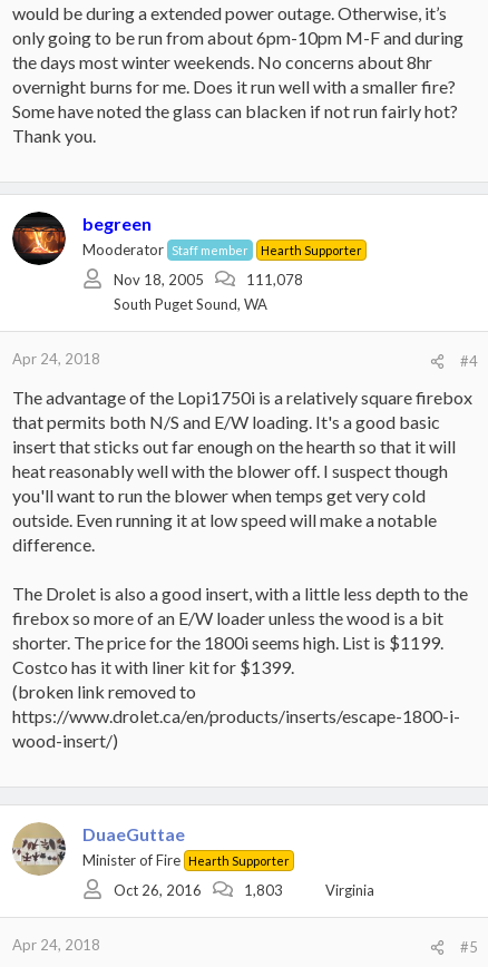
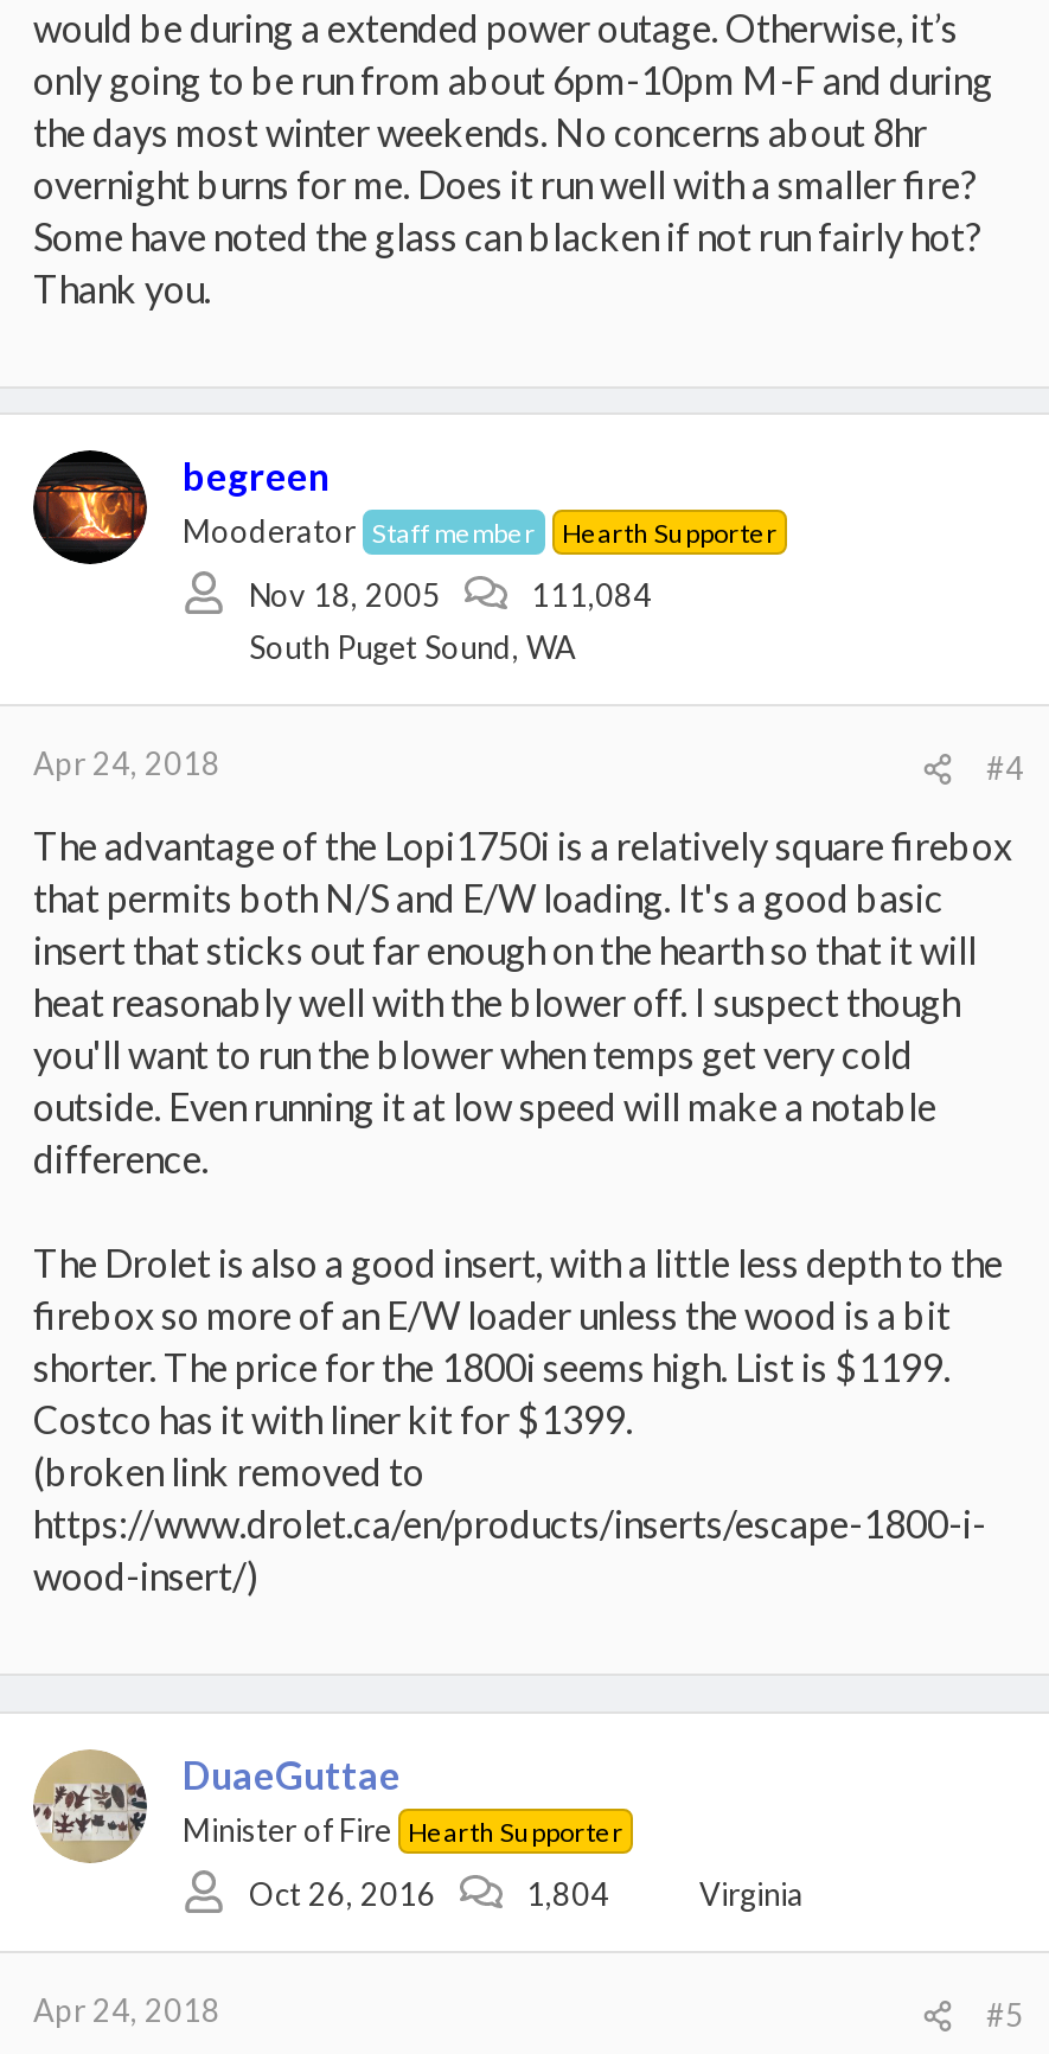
- 111,078
+ 111,084

- 1,803
+ 1,804
